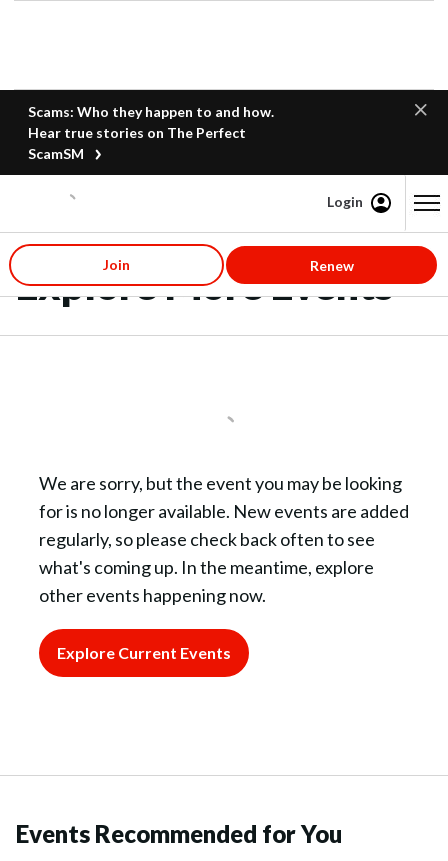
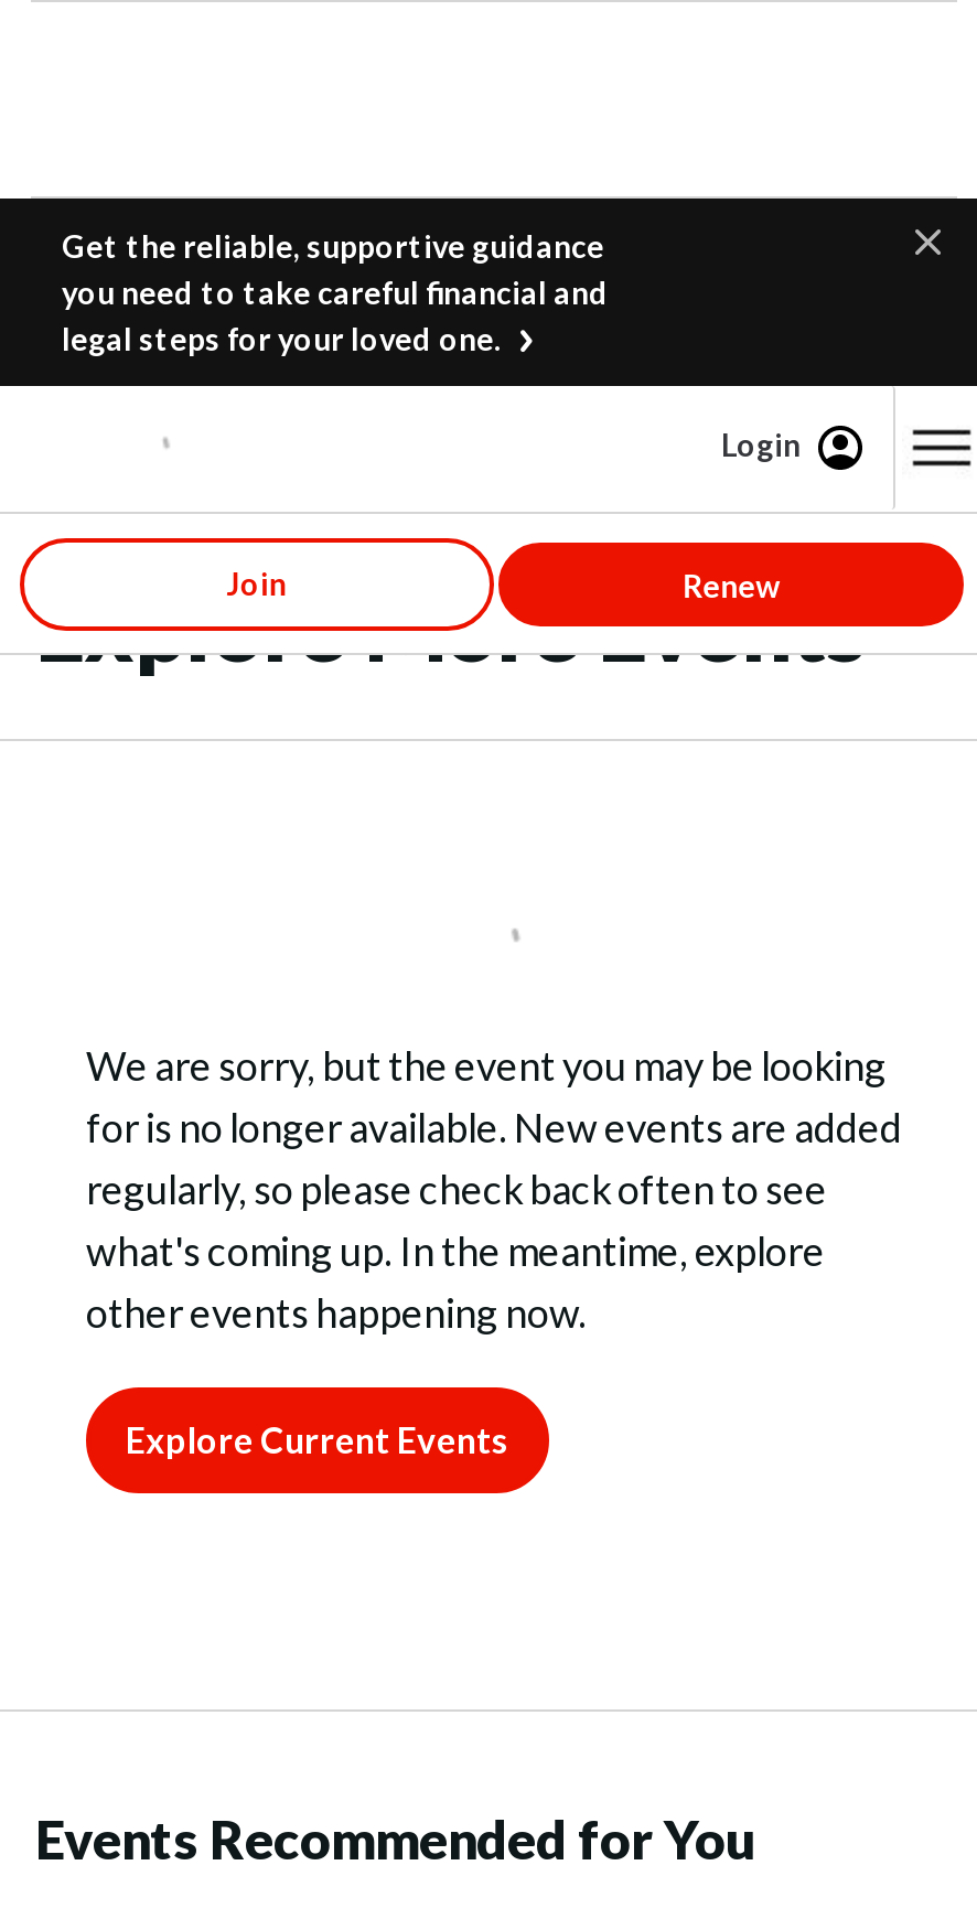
- Scams: Who they happen to and how.
- Hear true stories on The Perfect
- ScamSM
+ Get the reliable, supportive guidance
+ you need to take careful financial and
+ legal steps for your loved one.
